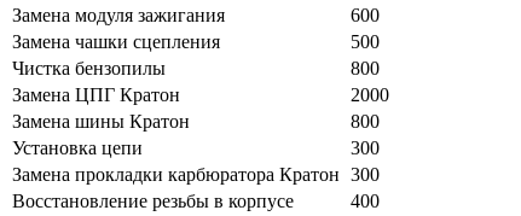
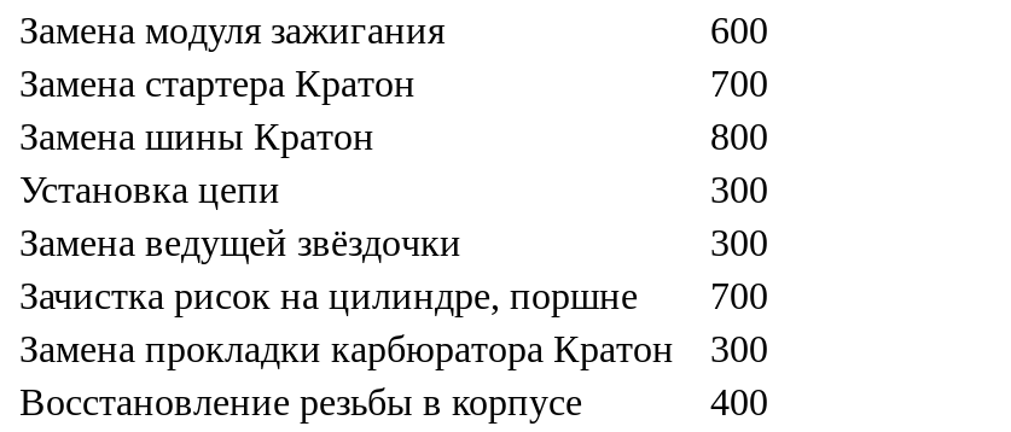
- Замена чашки сцепления
- 500
- Чистка бензопилы
- 800
- Замена ЦПГ Кратон
- 2000
+ Замена стартера Кратон
+ 700

moved up: Замена шины Кратон | 800 | Установка цепи | 300

- Замена прокладки карбюратора Кратон 300
+ Замена ведущей звёздочки
+ 300
+ Зачистка рисок на цилиндре, поршне
+ 700
+ Замена прокладки карбюратора Кратон
+ 300
